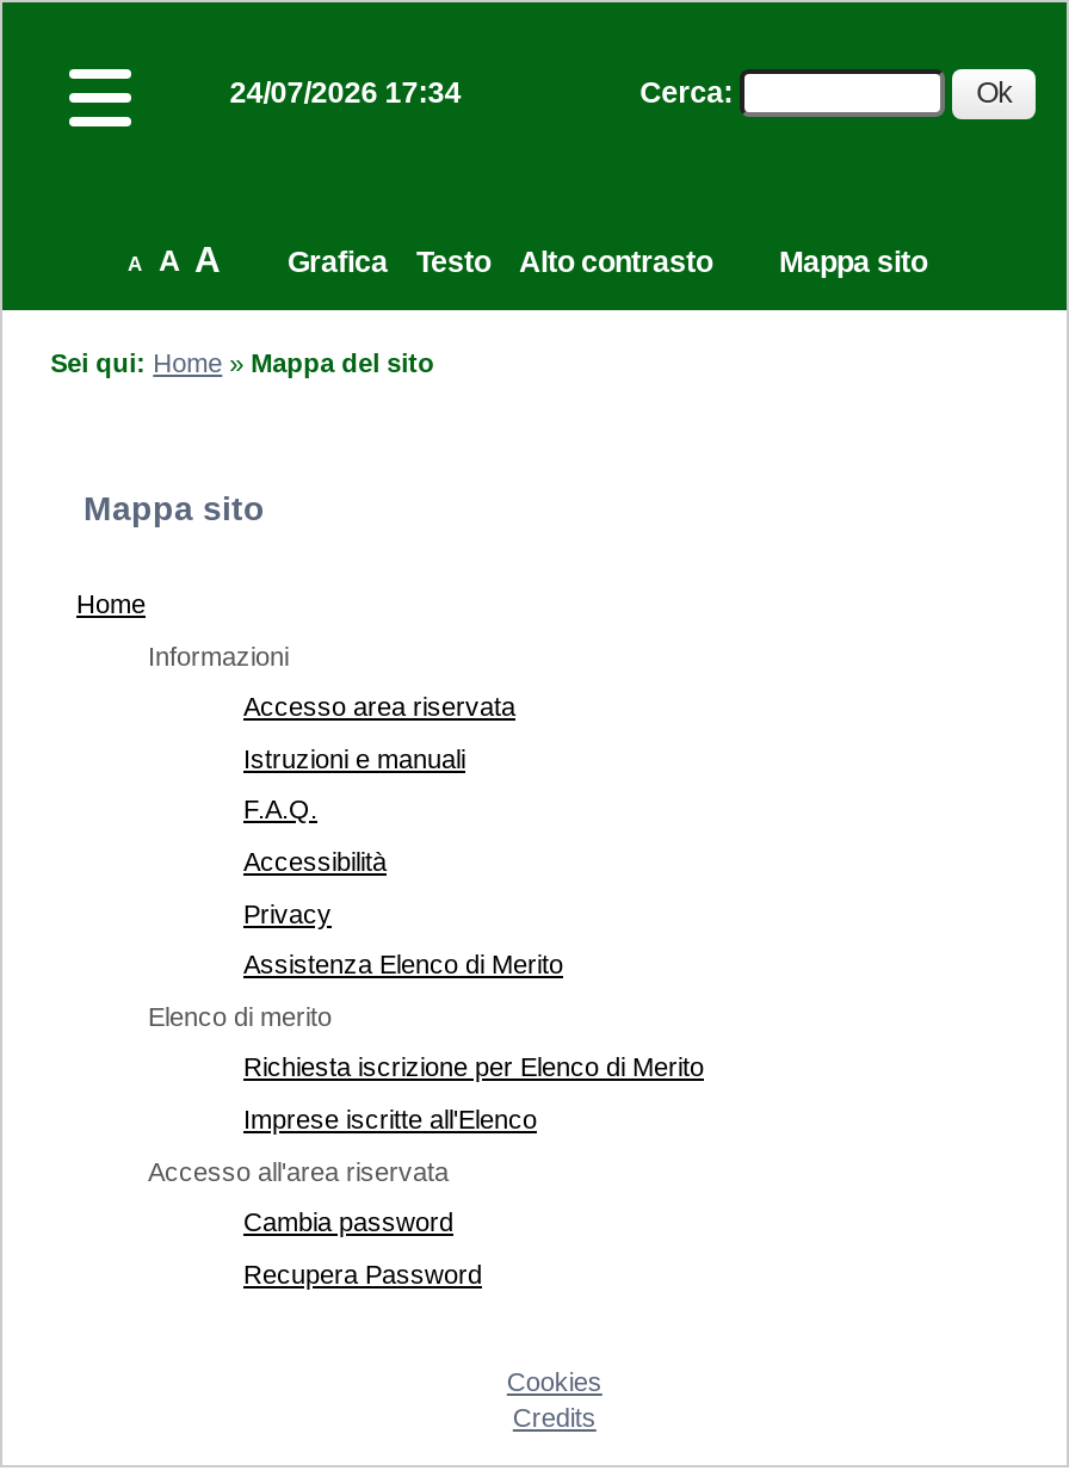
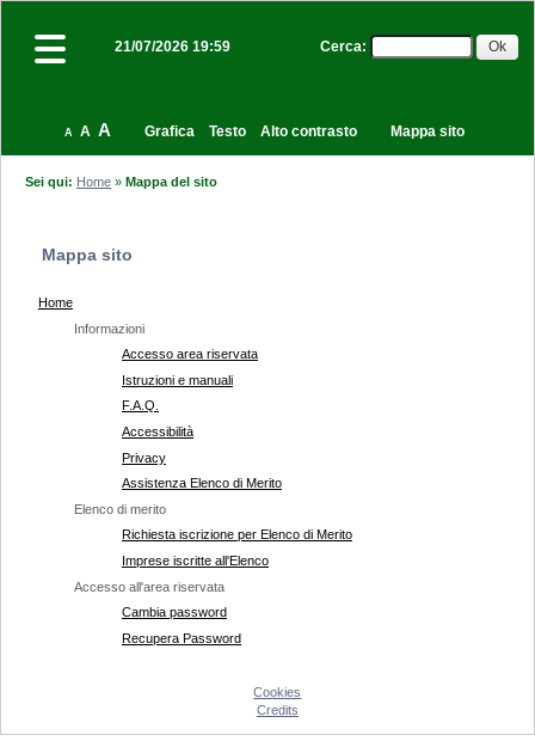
- 24/07/2026 17:34
+ 21/07/2026 19:59
